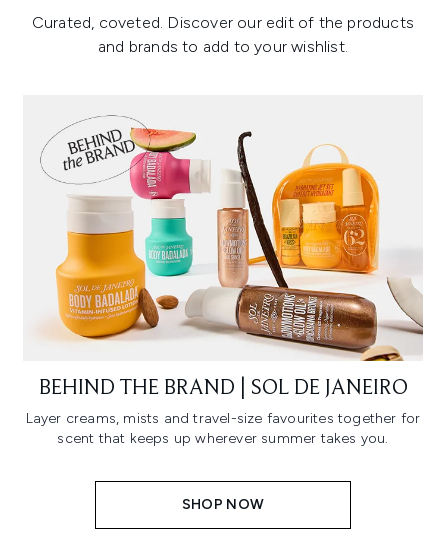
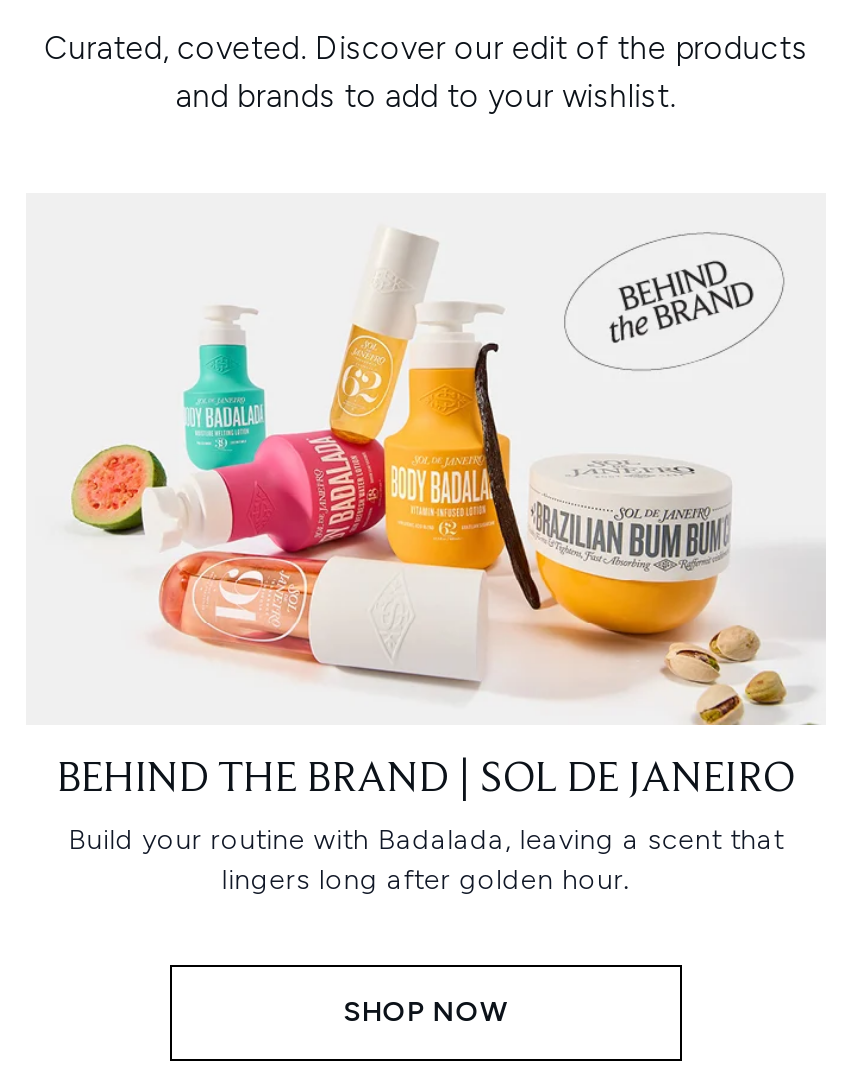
- [image]
+ [image]

- Layer creams, mists and travel-size favourites together for
- scent that keeps up wherever summer takes you.
+ Build your routine with Badalada, leaving a scent that
+ lingers long after golden hour.
